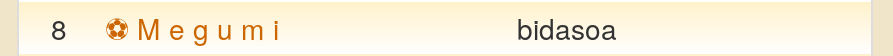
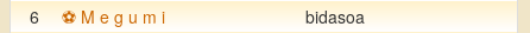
- 8
+ 6
